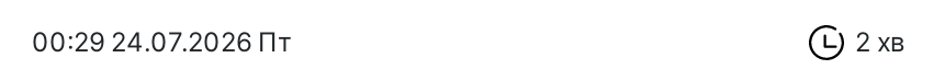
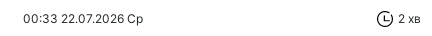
- 00:29 24.07.2026 Пт
+ 00:33 22.07.2026 Ср
